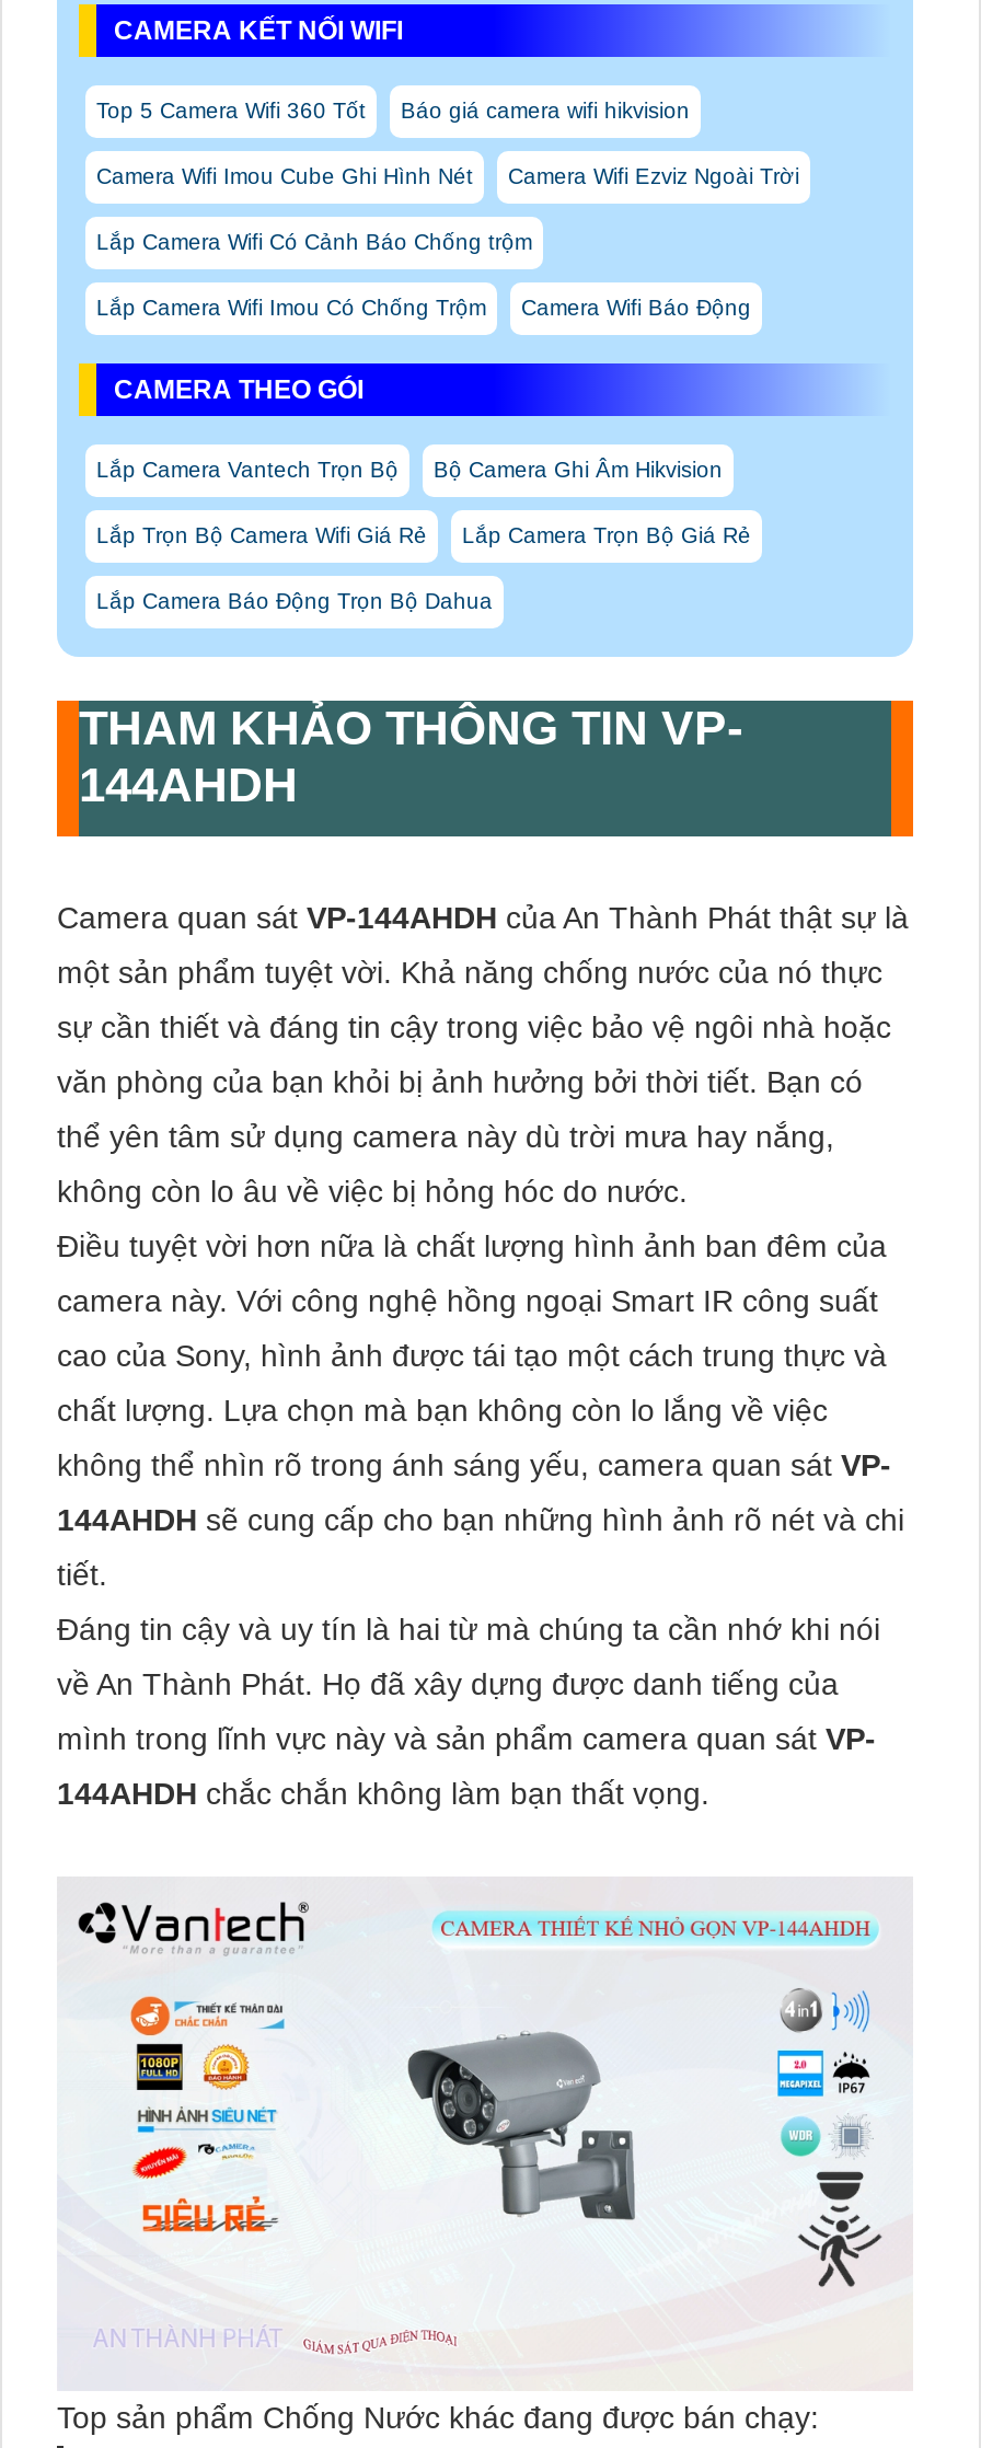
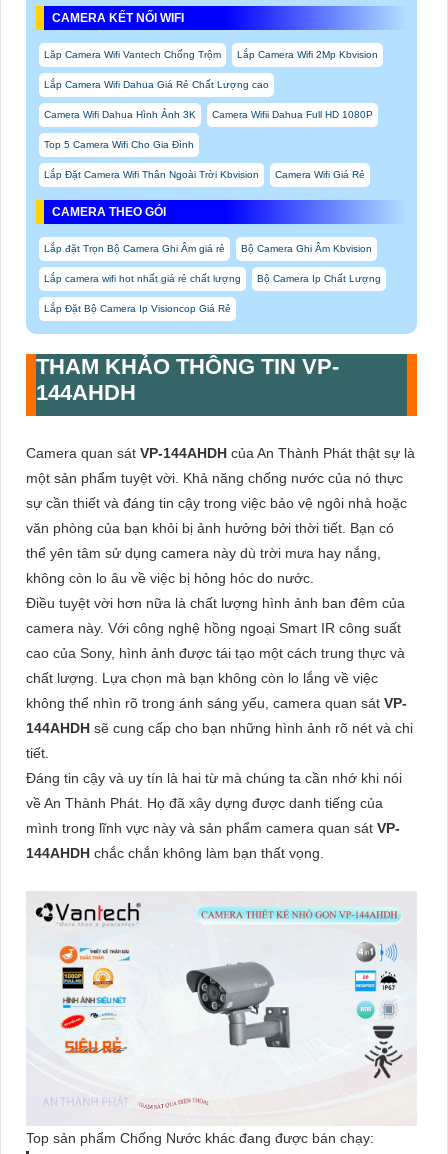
- Top 5 Camera Wifi 360 Tốt
- Báo giá camera wifi hikvision
- Camera Wifi Imou Cube Ghi Hình Nét
- Camera Wifi Ezviz Ngoài Trời
- Lắp Camera Wifi Có Cảnh Báo Chống trộm
- Lắp Camera Wifi Imou Có Chống Trộm
- Camera Wifi Báo Động
+ Lăp Camera Wifi Vantech Chống Trộm
+ Lắp Camera Wifi 2Mp Kbvision
+ Lắp Camera Wifi Dahua Giá Rẻ Chất Lượng cao
+ Camera Wifi Dahua Hình Ảnh 3K
+ Camera Wifii Dahua Full HD 1080P
+ Top 5 Camera Wifi Cho Gia Đình
+ Lắp Đặt Camera Wifi Thân Ngoài Trời Kbvision
+ Camera Wifi Giá Rẻ

- Lắp Camera Vantech Trọn Bộ
- Bộ Camera Ghi Âm Hikvision
+ Lắp đặt Trọn Bộ Camera Ghi Âm giá rẻ
+ Bộ Camera Ghi Âm Kbvision

- Lắp Trọn Bộ Camera Wifi Giá Rẻ
- Lắp Camera Trọn Bộ Giá Rẻ
+ Lắp camera wifi hot nhất giá rẻ chất lượng
+ Bộ Camera Ip Chất Lượng

- Lắp Camera Báo Động Trọn Bộ Dahua
+ Lắp Đặt Bộ Camera Ip Visioncop Giá Rẻ
